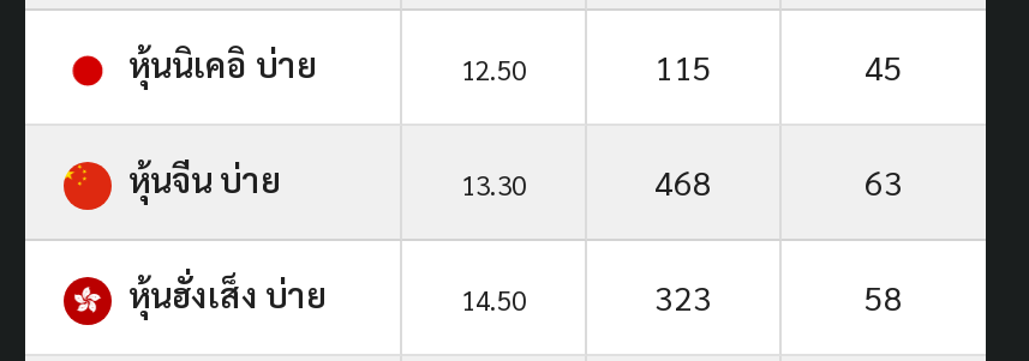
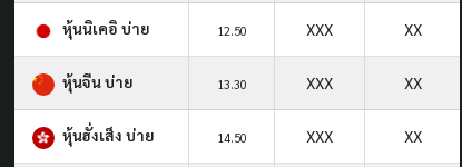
- 115
- 45
+ XXX
+ XX

- 468
- 63
+ XXX
+ XX

- 323
- 58
+ XXX
+ XX
